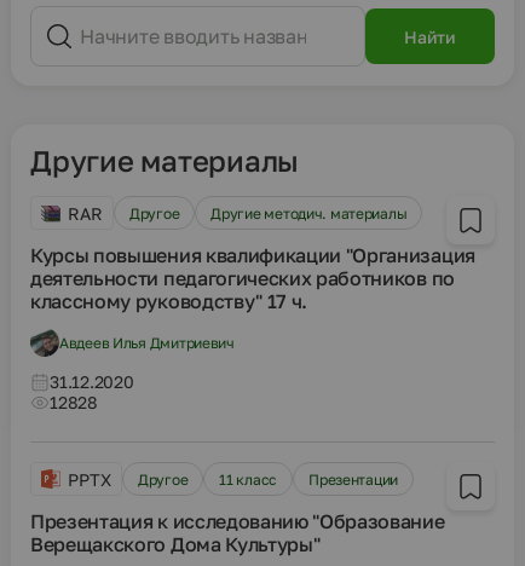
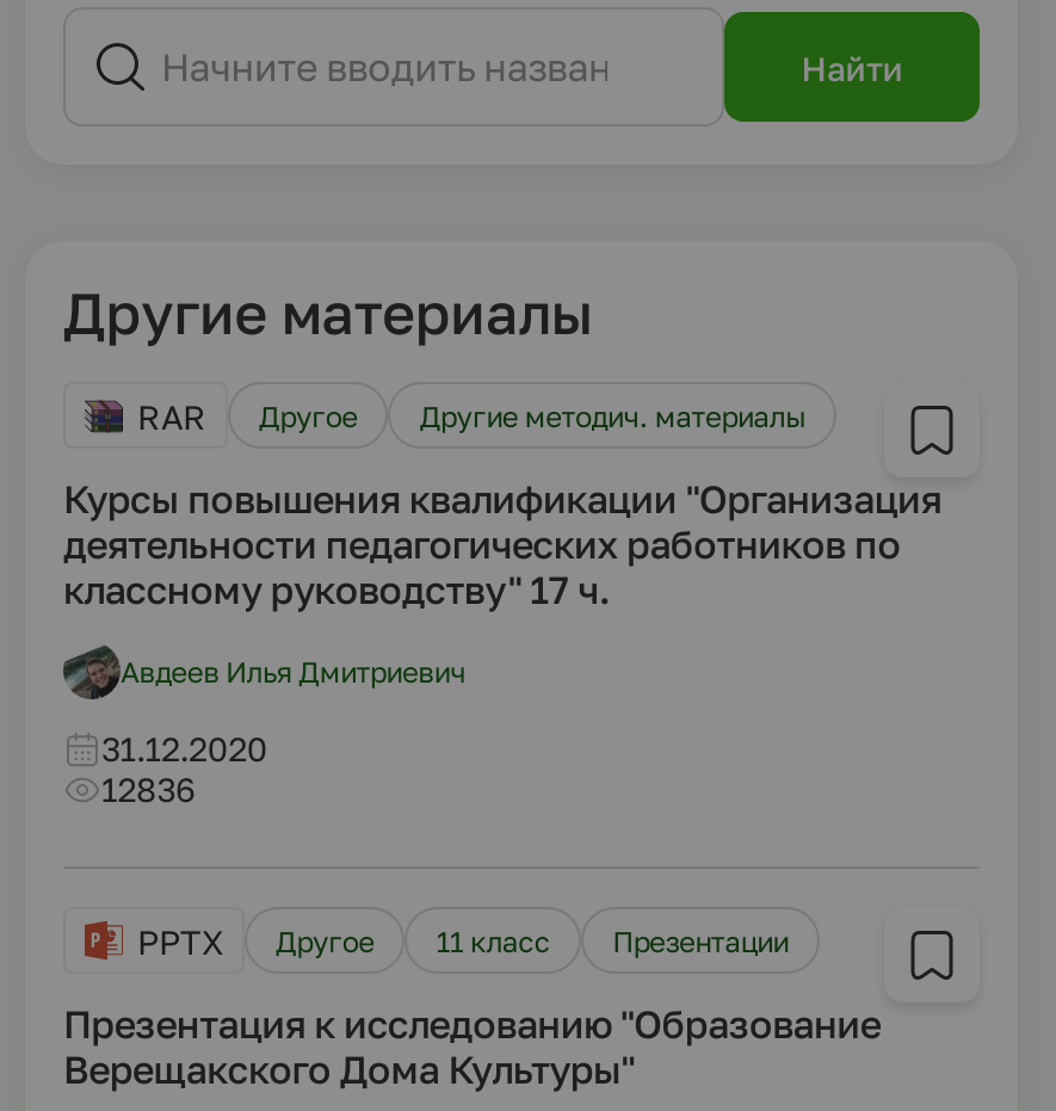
- 12828
+ 12836
